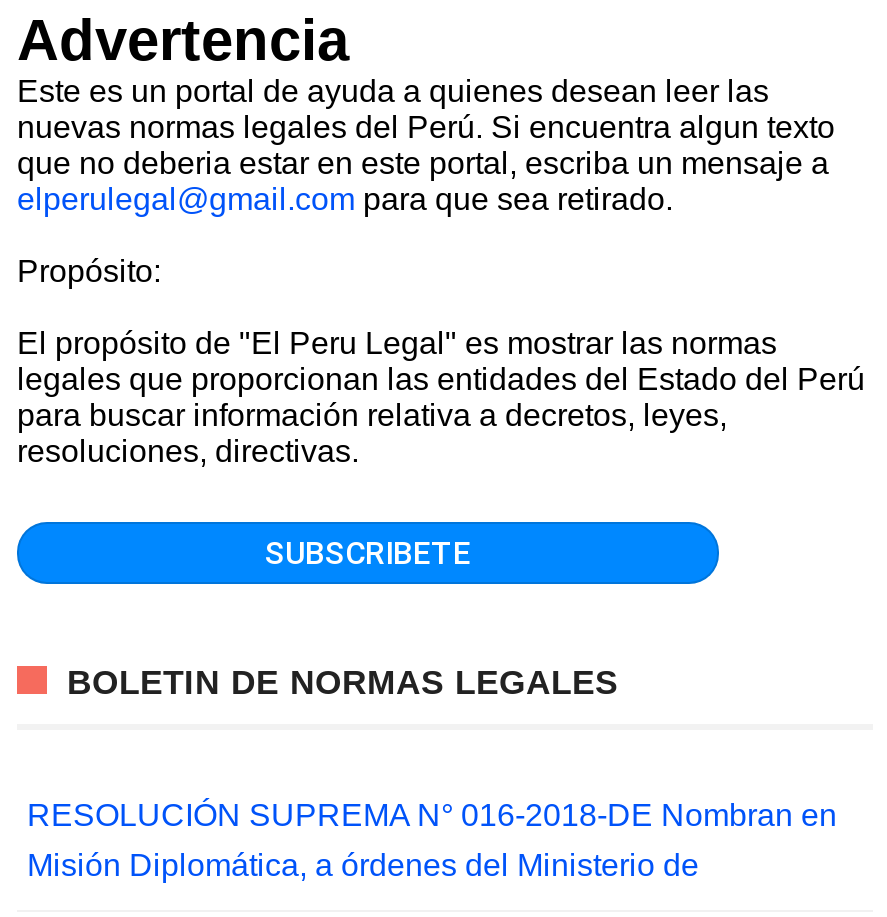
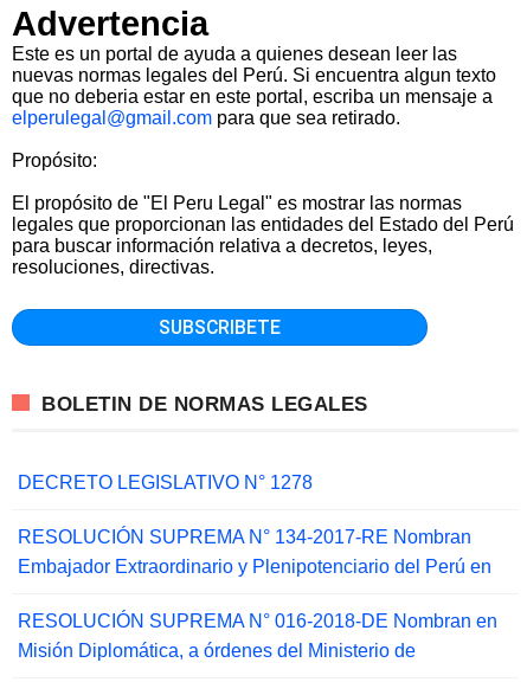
+ DECRETO LEGISLATIVO N° 1278
+ RESOLUCIÓN SUPREMA N° 134-2017-RE Nombran
+ Embajador Extraordinario y Plenipotenciario del Perú en
